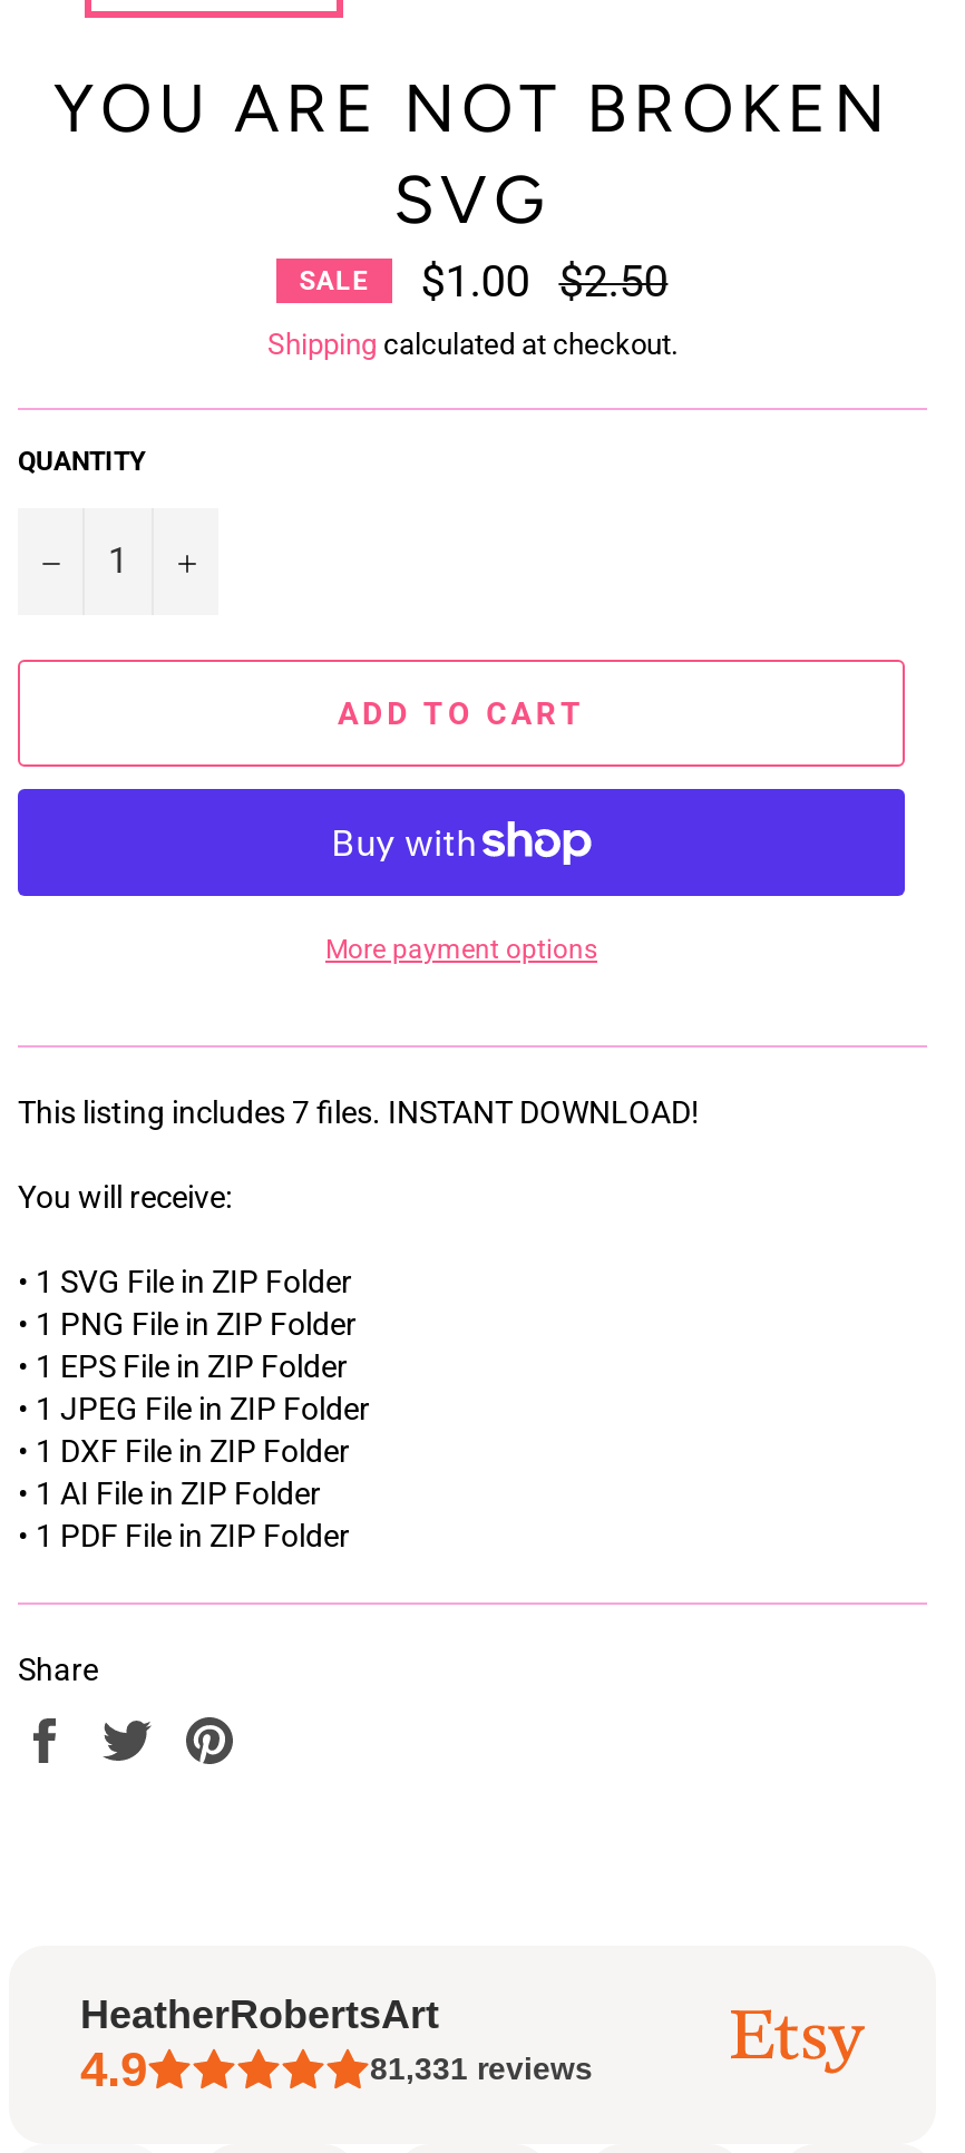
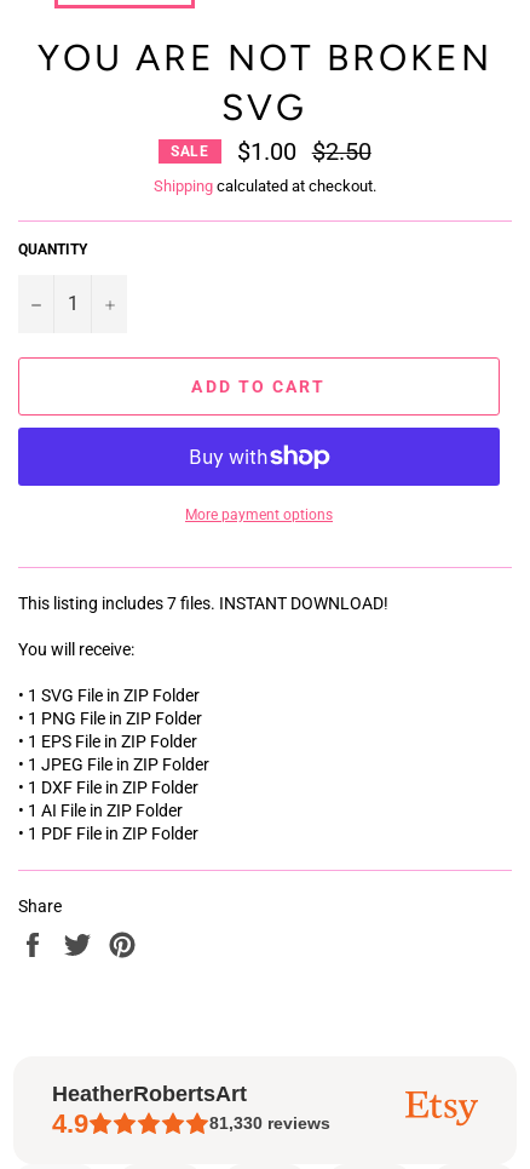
- 81,331 reviews
+ 81,330 reviews
